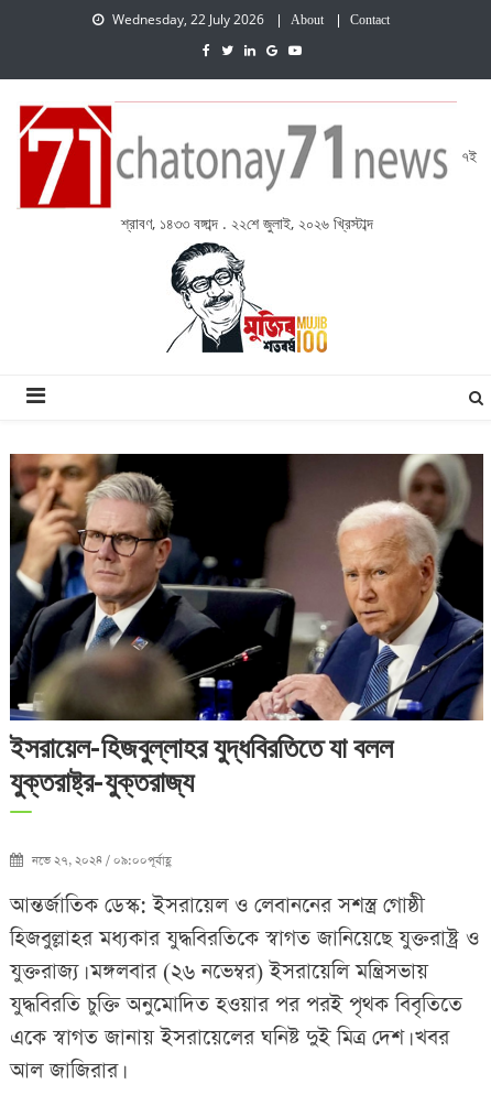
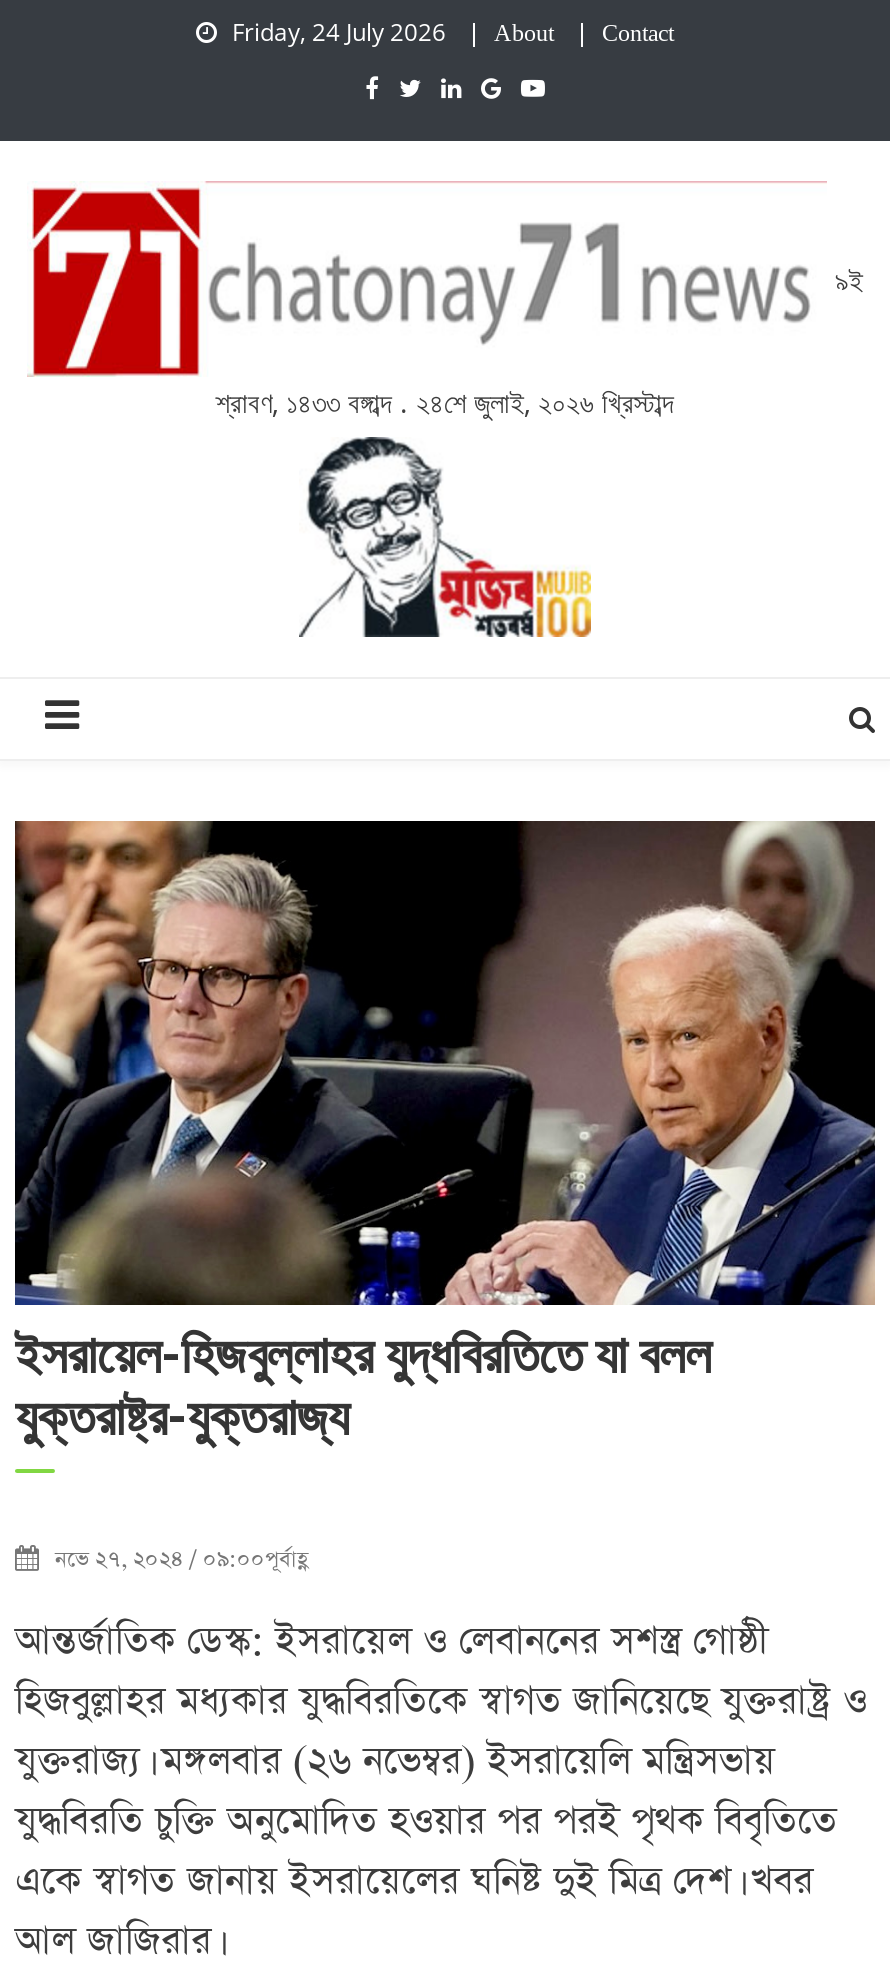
- Wednesday, 22 July 2026
+ Friday, 24 July 2026

- ৭ই
+ ৯ই

- শ্রাবণ, ১৪৩৩ বঙ্গাব্দ . ২২শে জুলাই, ২০২৬ খ্রিস্টাব্দ
+ শ্রাবণ, ১৪৩৩ বঙ্গাব্দ . ২৪শে জুলাই, ২০২৬ খ্রিস্টাব্দ
